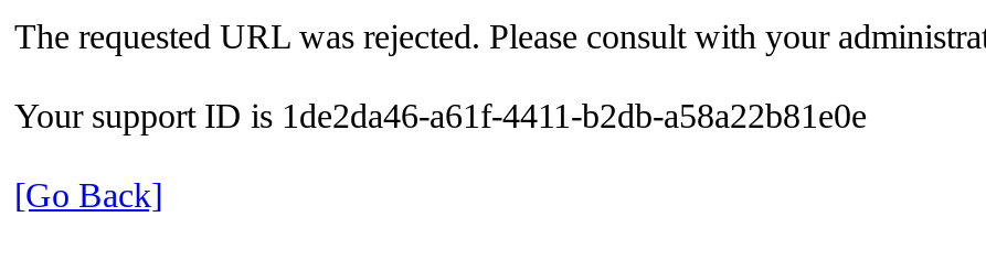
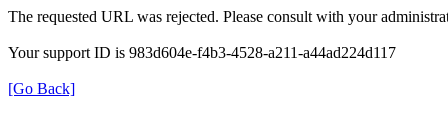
- Your support ID is 1de2da46-a61f-4411-b2db-a58a22b81e0e
+ Your support ID is 983d604e-f4b3-4528-a211-a44ad224d117
